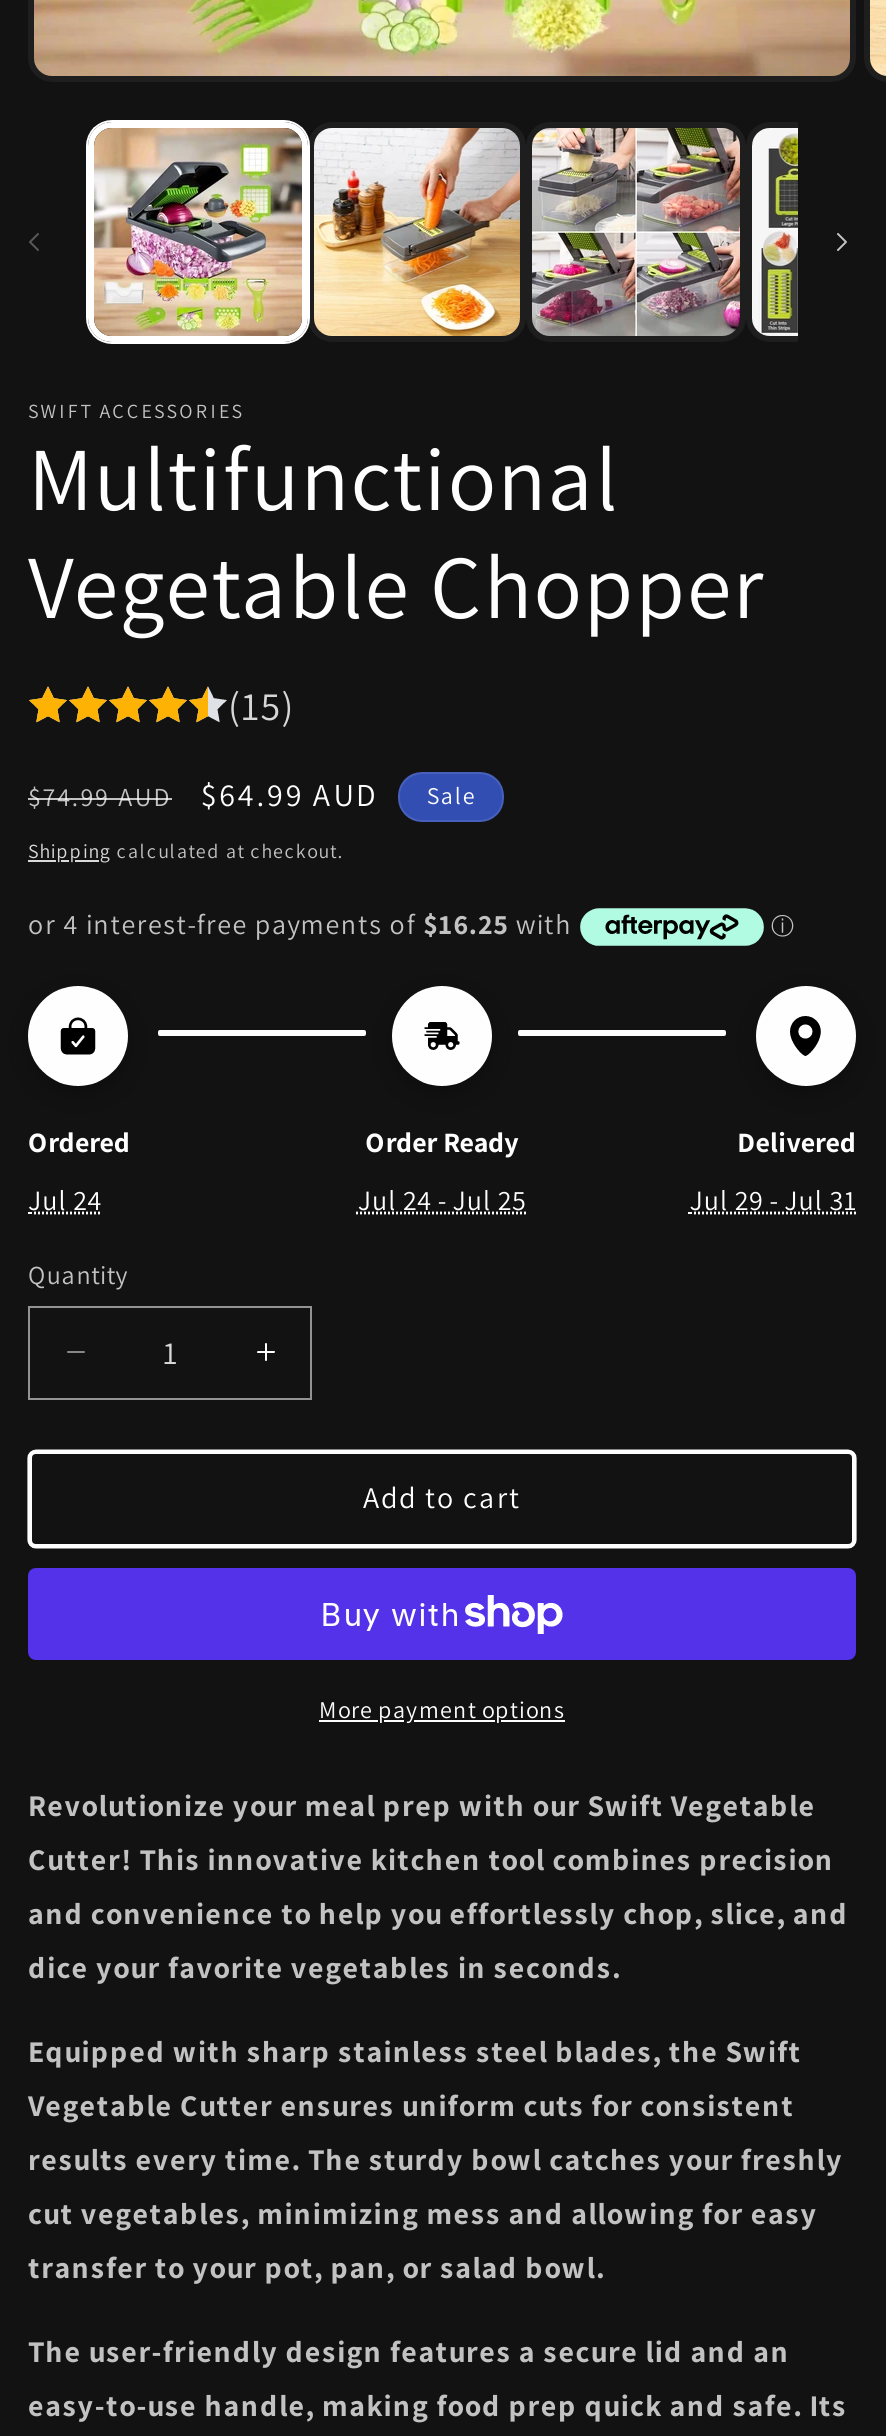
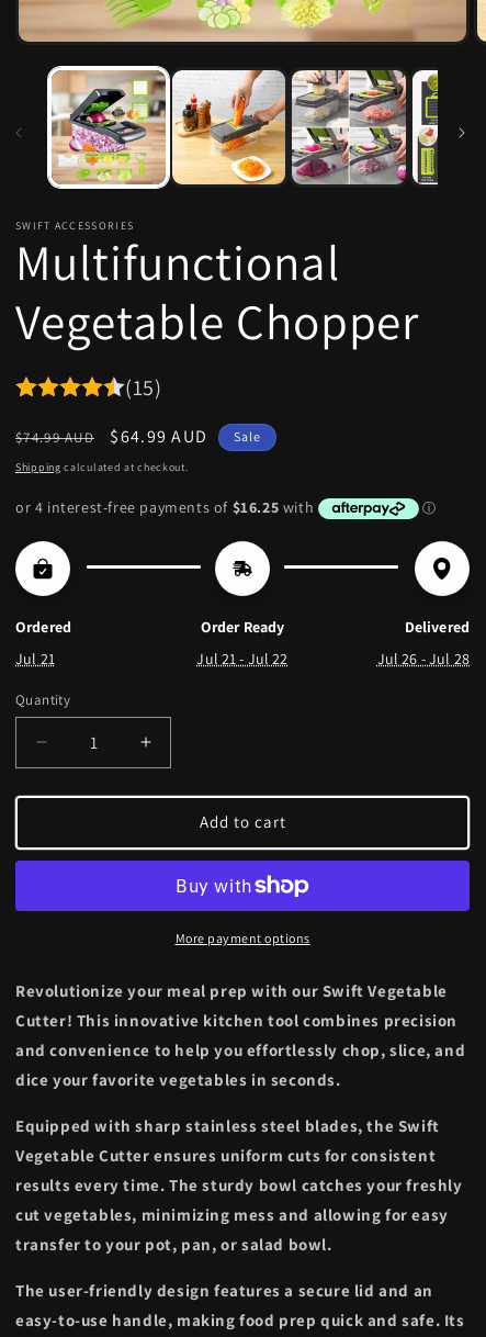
- Jul 24
+ Jul 21

- Jul 24 - Jul 25
+ Jul 21 - Jul 22

- Jul 29 - Jul 31
+ Jul 26 - Jul 28
